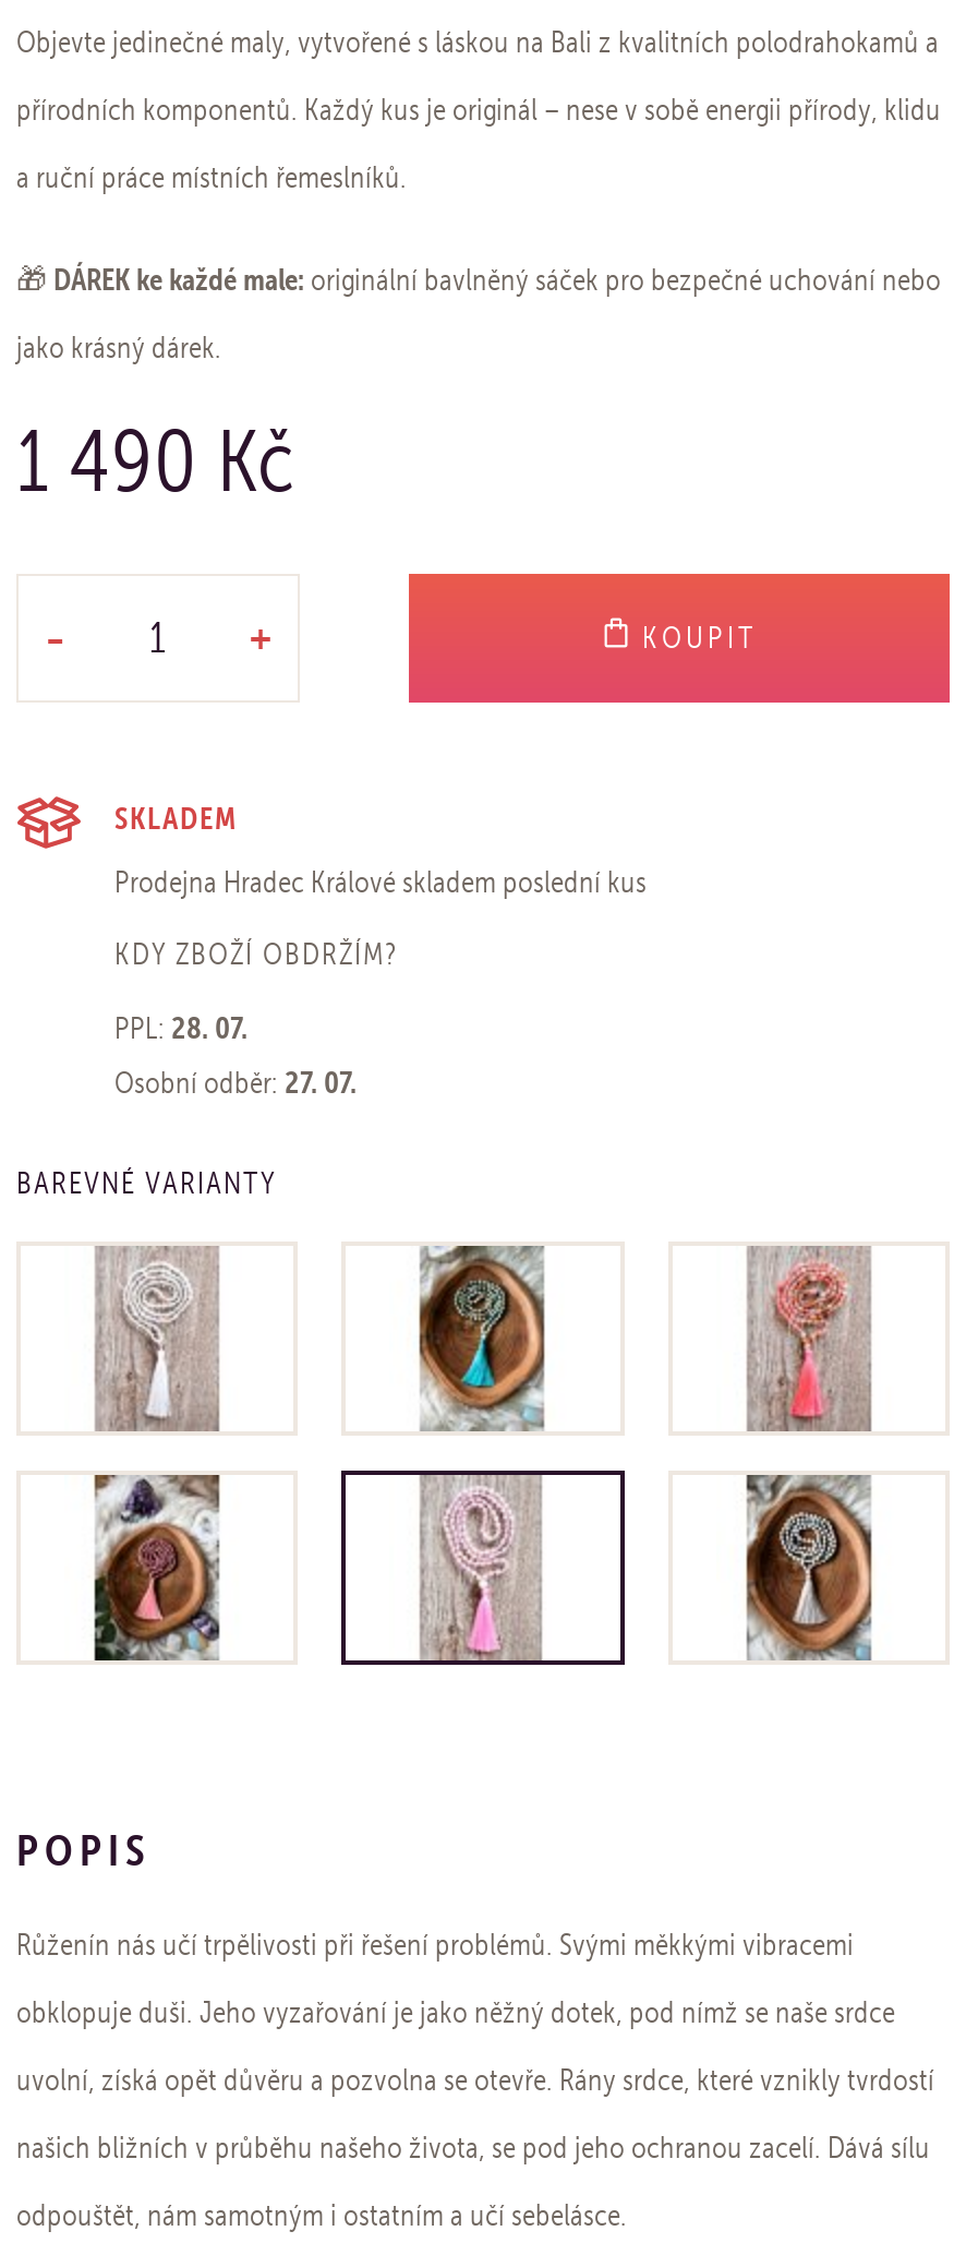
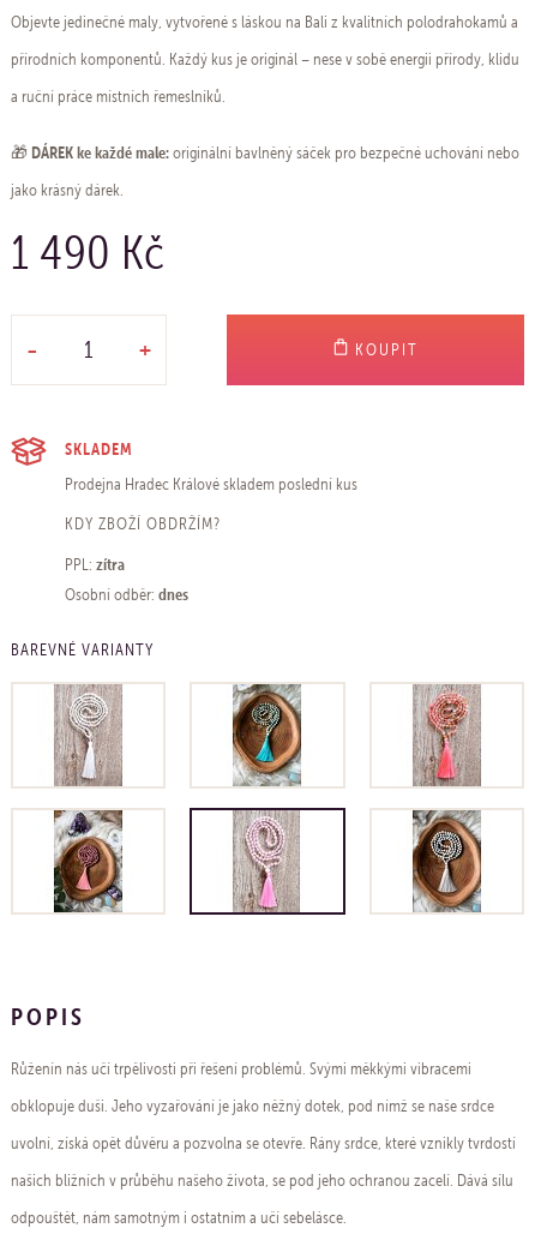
- PPL: 28. 07.
- Osobní odběr: 27. 07.
+ PPL: zítra
+ Osobní odběr: dnes
